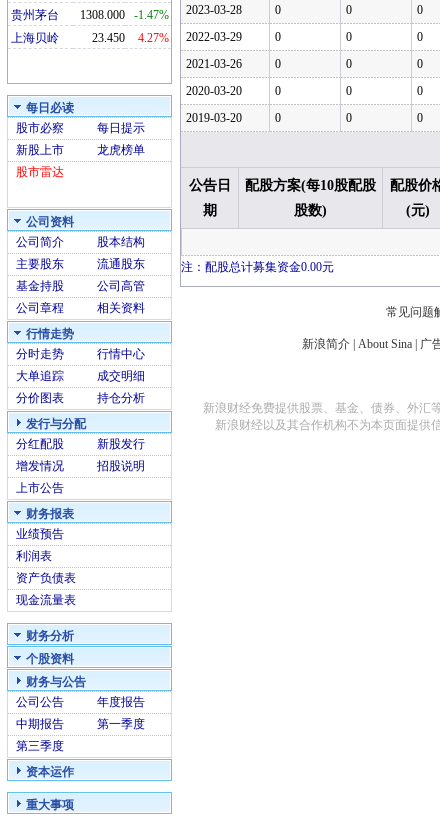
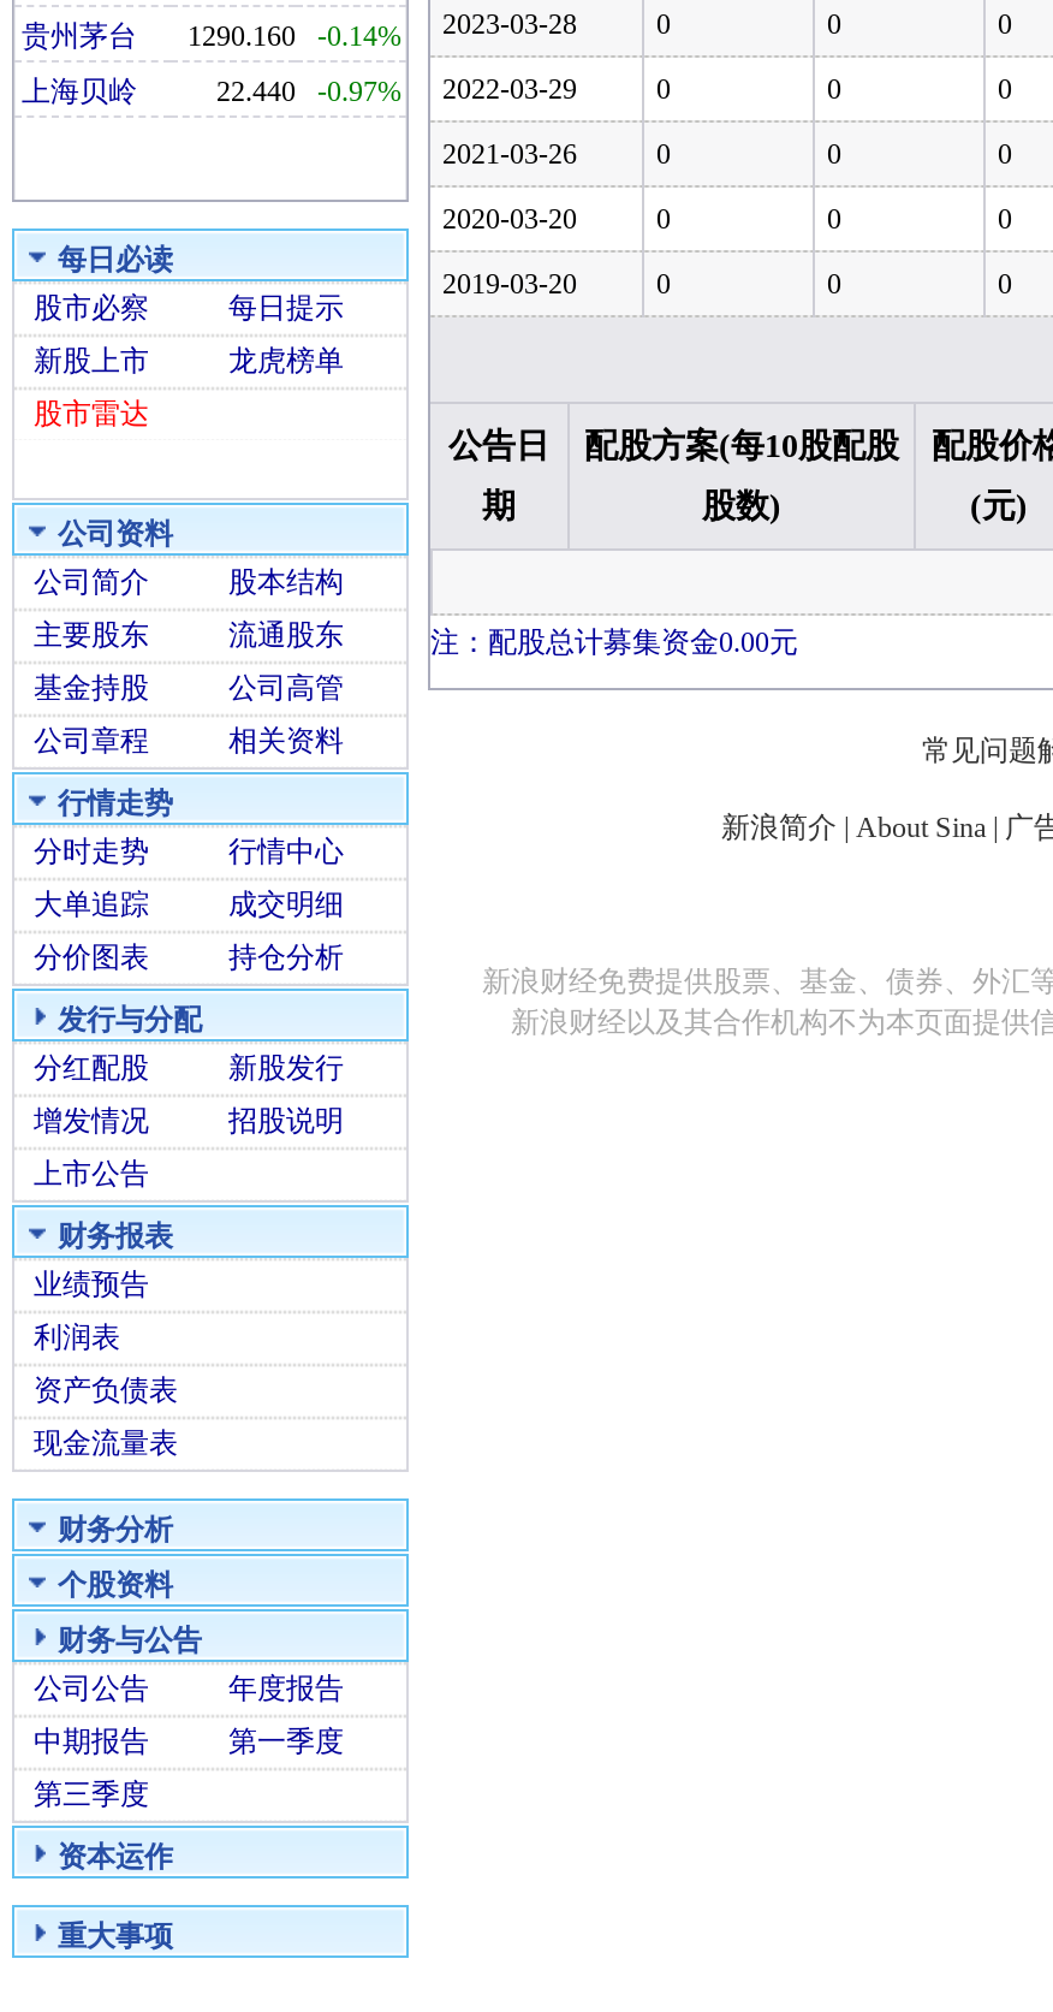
- 1308.000
+ 1290.160

- -1.47%
+ -0.14%

- 23.450
+ 22.440

- 4.27%
+ -0.97%
